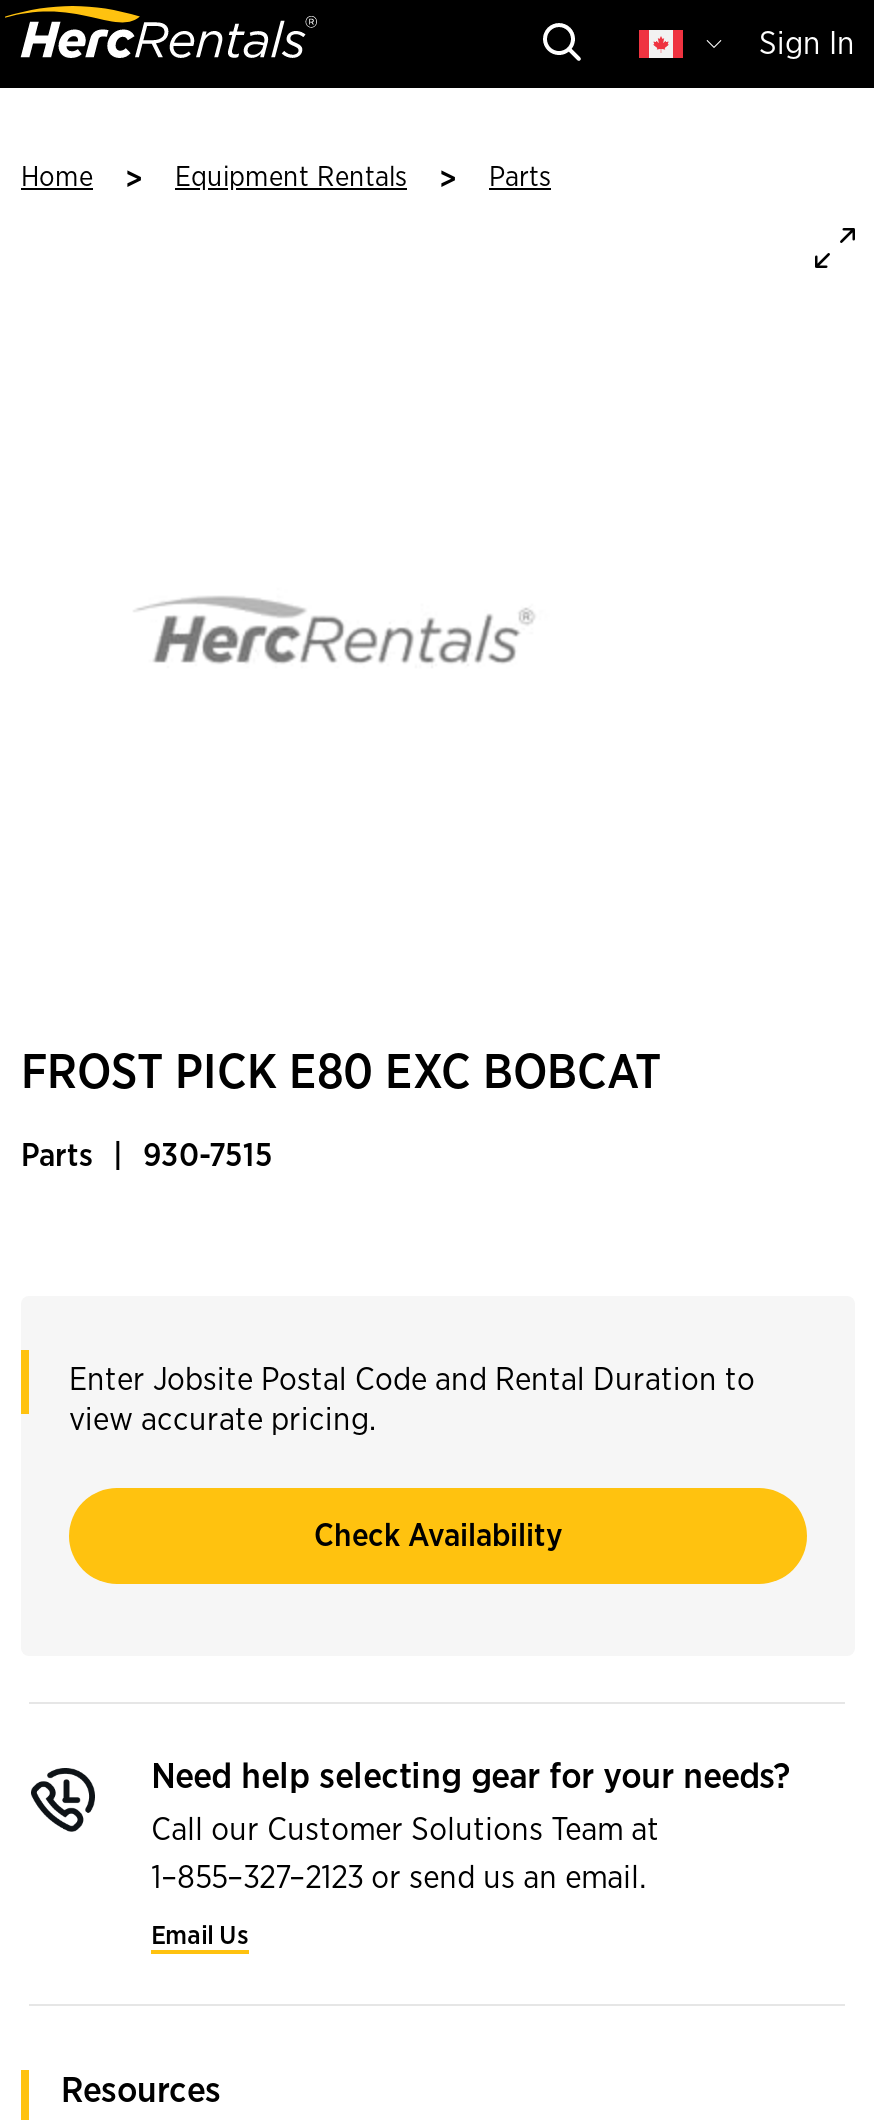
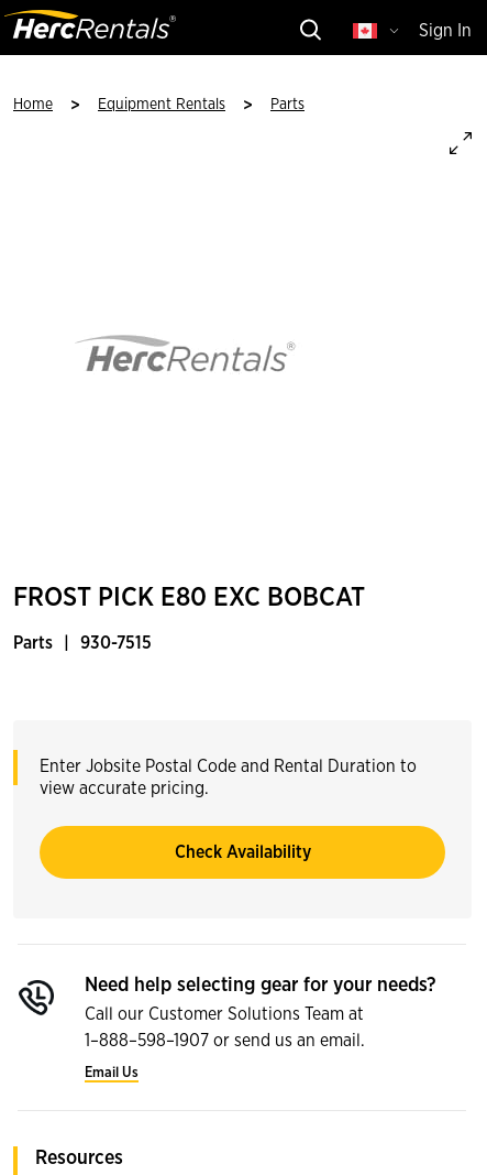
- 1–855–327–2123 or send us an email.
+ 1–888–598–1907 or send us an email.
